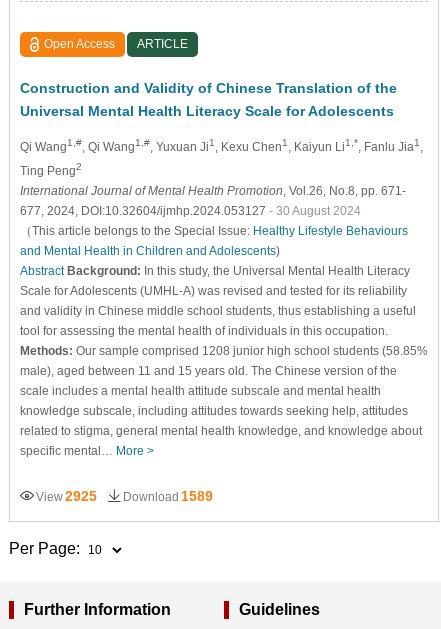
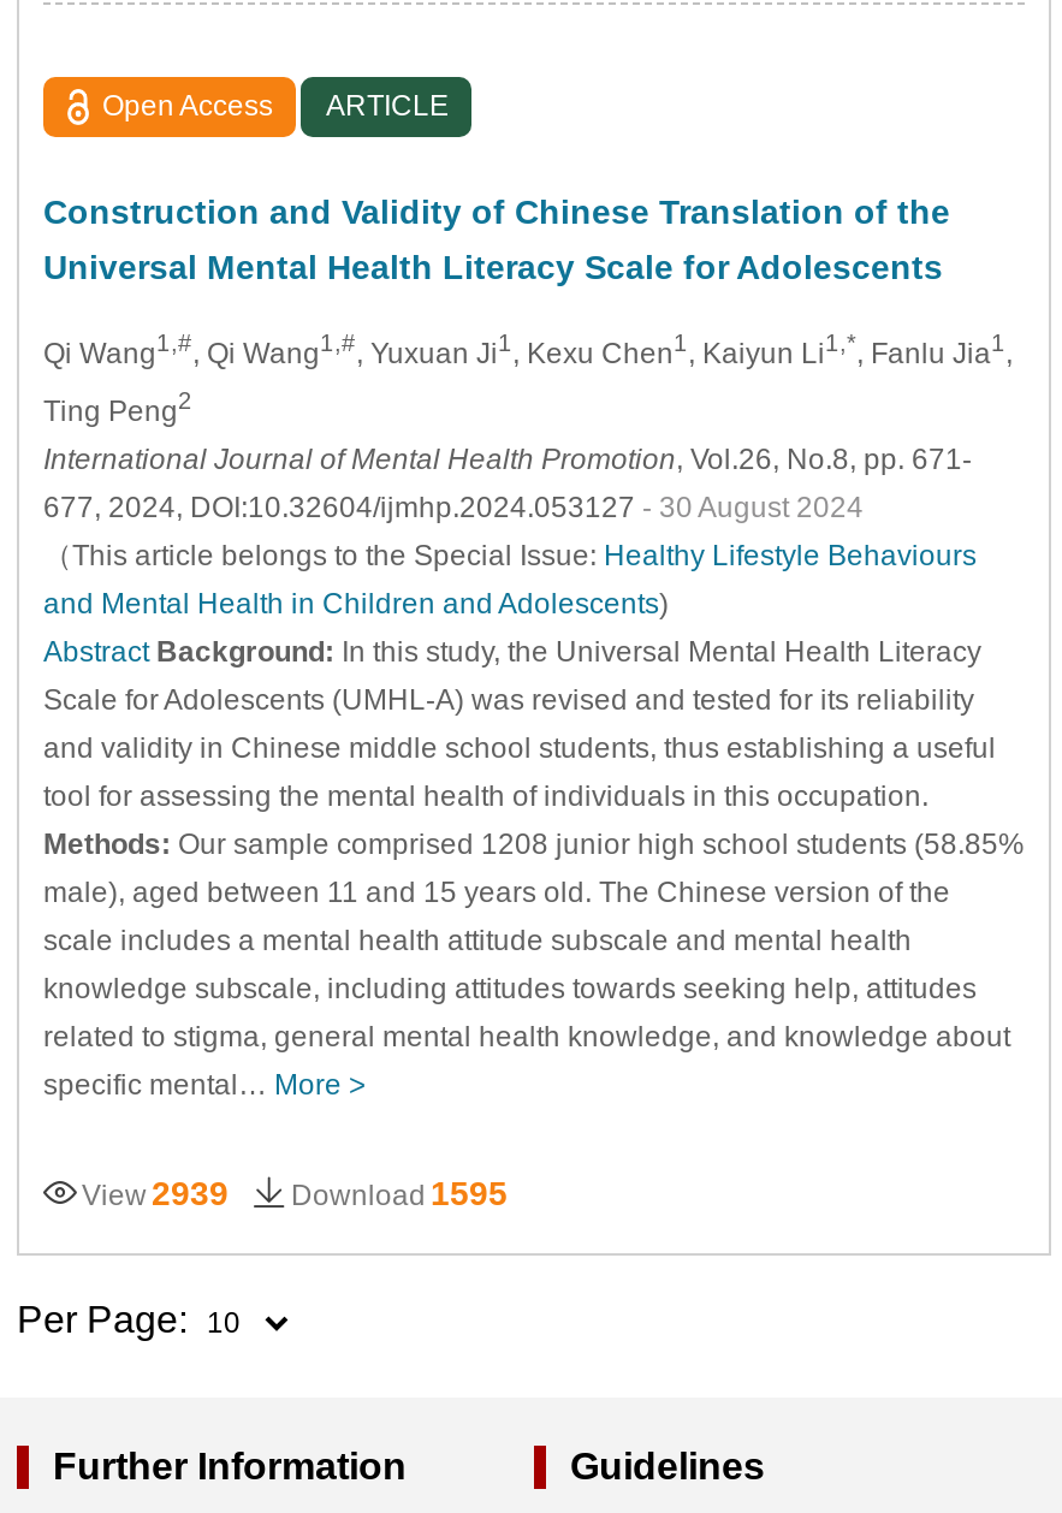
- View 2925
+ View 2939

- Download 1589
+ Download 1595
